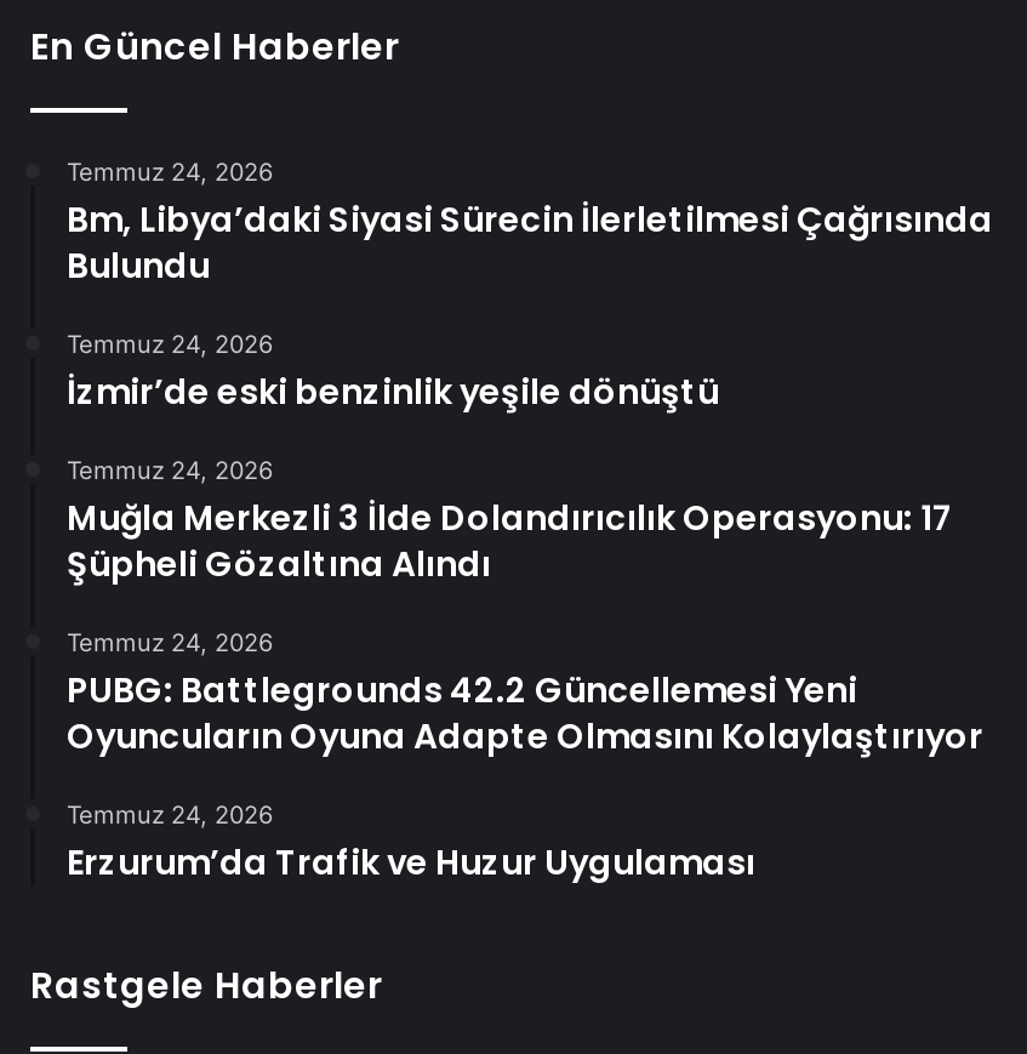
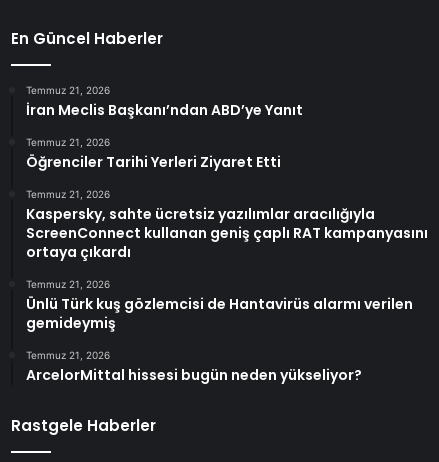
- Temmuz 24, 2026
- Bm, Libya’daki Siyasi Sürecin İlerletilmesi Çağrısında
- Bulundu
+ Temmuz 21, 2026
+ İran Meclis Başkanı’ndan ABD’ye Yanıt

- Temmuz 24, 2026
- İzmir’de eski benzinlik yeşile dönüştü
+ Temmuz 21, 2026
+ Öğrenciler Tarihi Yerleri Ziyaret Etti

- Temmuz 24, 2026
- Muğla Merkezli 3 İlde Dolandırıcılık Operasyonu: 17
- Şüpheli Gözaltına Alındı
+ Temmuz 21, 2026
+ Kaspersky, sahte ücretsiz yazılımlar aracılığıyla
+ ScreenConnect kullanan geniş çaplı RAT kampanyasını
+ ortaya çıkardı

- Temmuz 24, 2026
- PUBG: Battlegrounds 42.2 Güncellemesi Yeni
- Oyuncuların Oyuna Adapte Olmasını Kolaylaştırıyor
+ Temmuz 21, 2026
+ Ünlü Türk kuş gözlemcisi de Hantavirüs alarmı verilen
+ gemideymiş

- Temmuz 24, 2026
- Erzurum’da Trafik ve Huzur Uygulaması
+ Temmuz 21, 2026
+ ArcelorMittal hissesi bugün neden yükseliyor?
